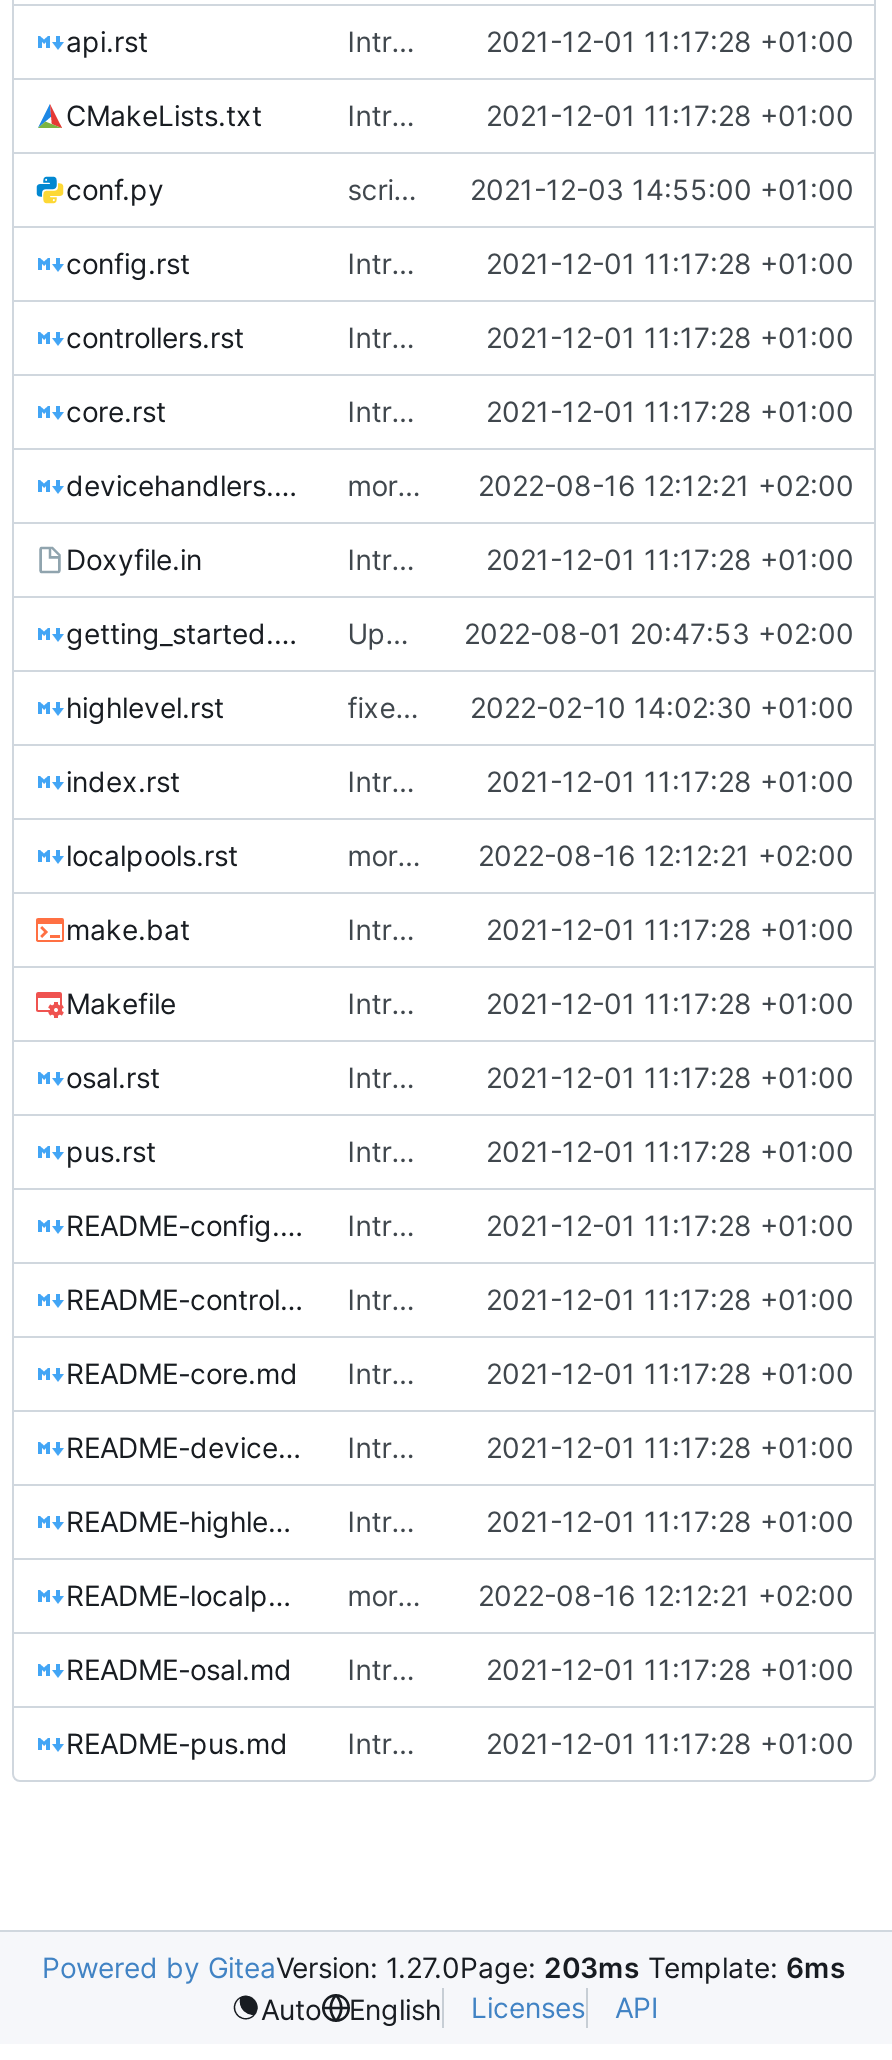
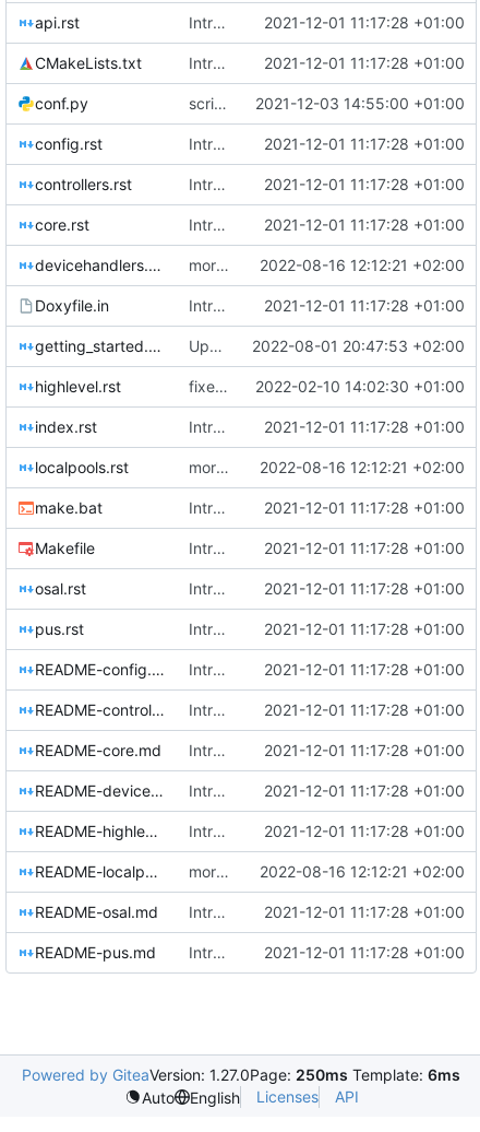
- Powered by GiteaVersion: 1.27.0Page: 203ms Template: 6ms
+ Powered by GiteaVersion: 1.27.0Page: 250ms Template: 6ms
